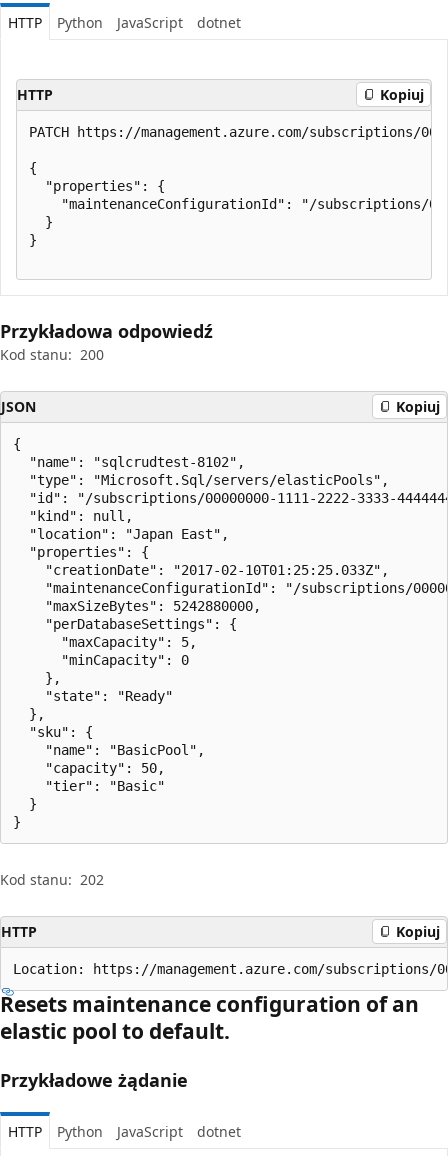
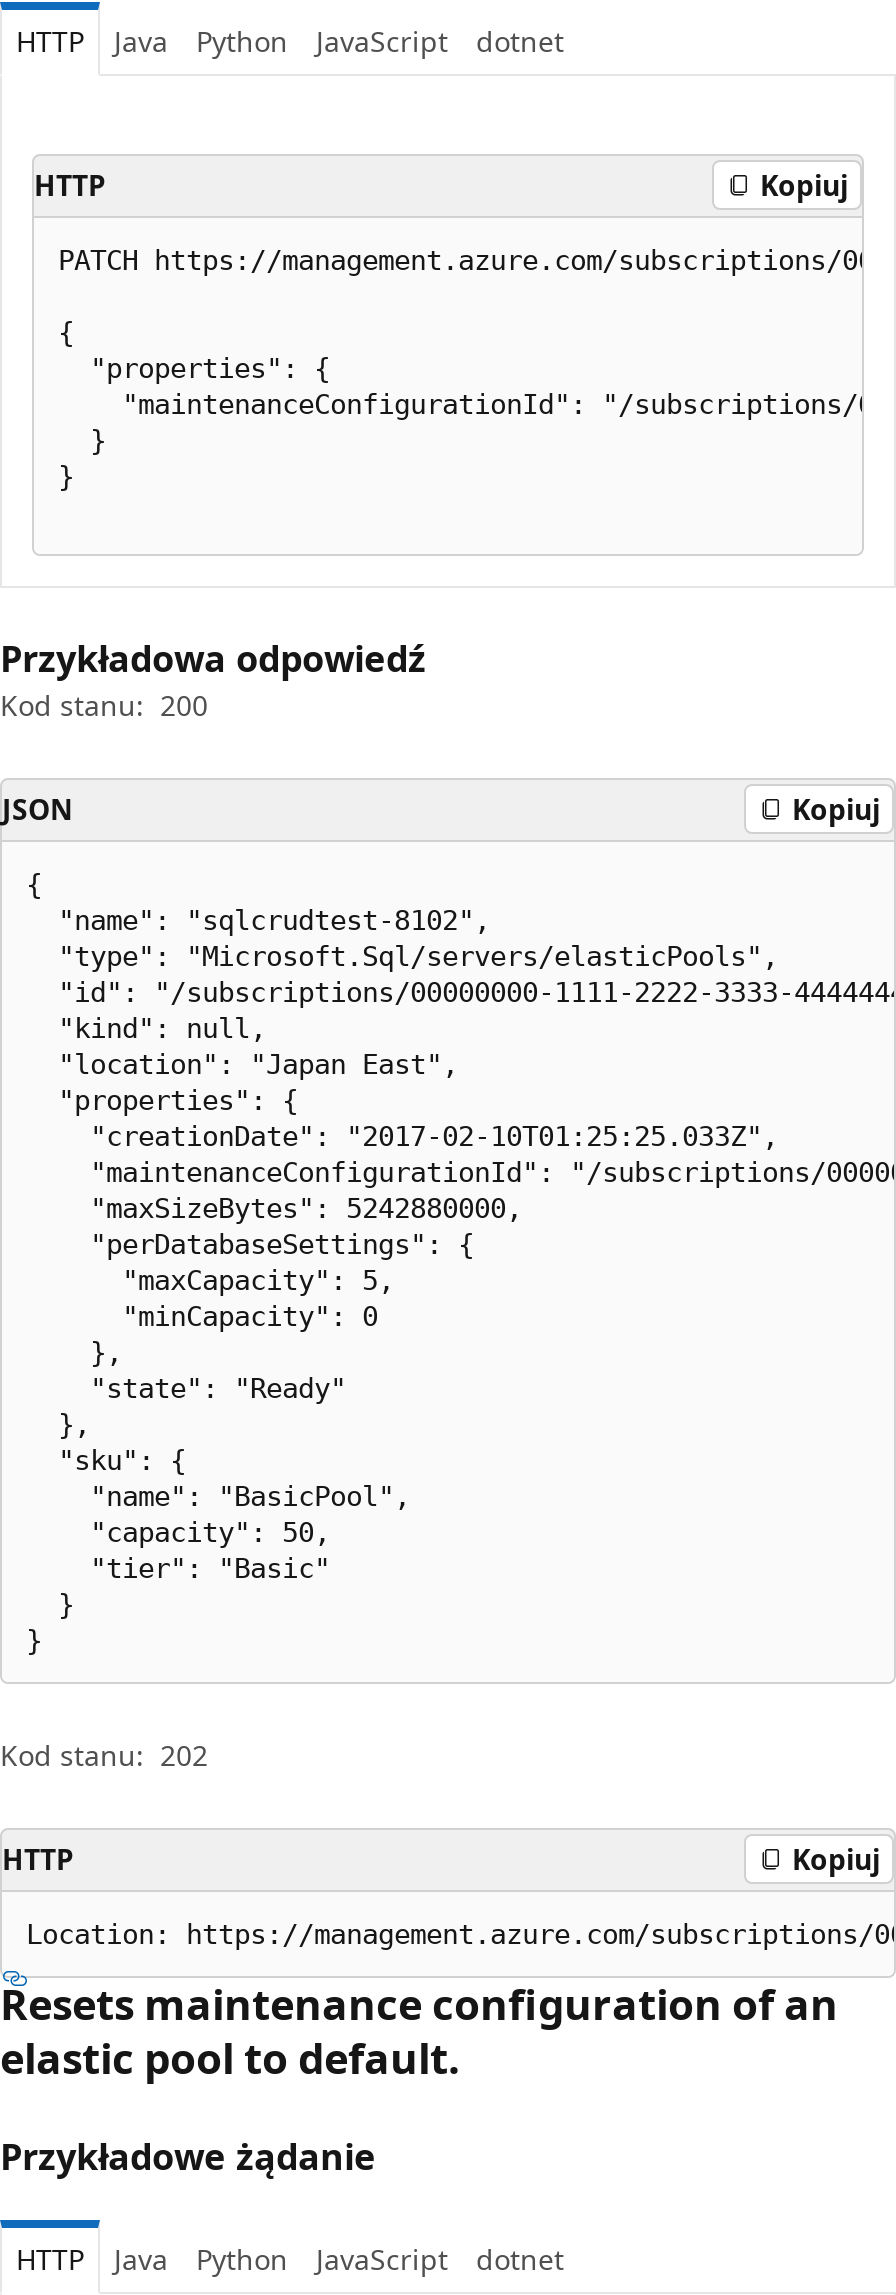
+ Java

+ Java
